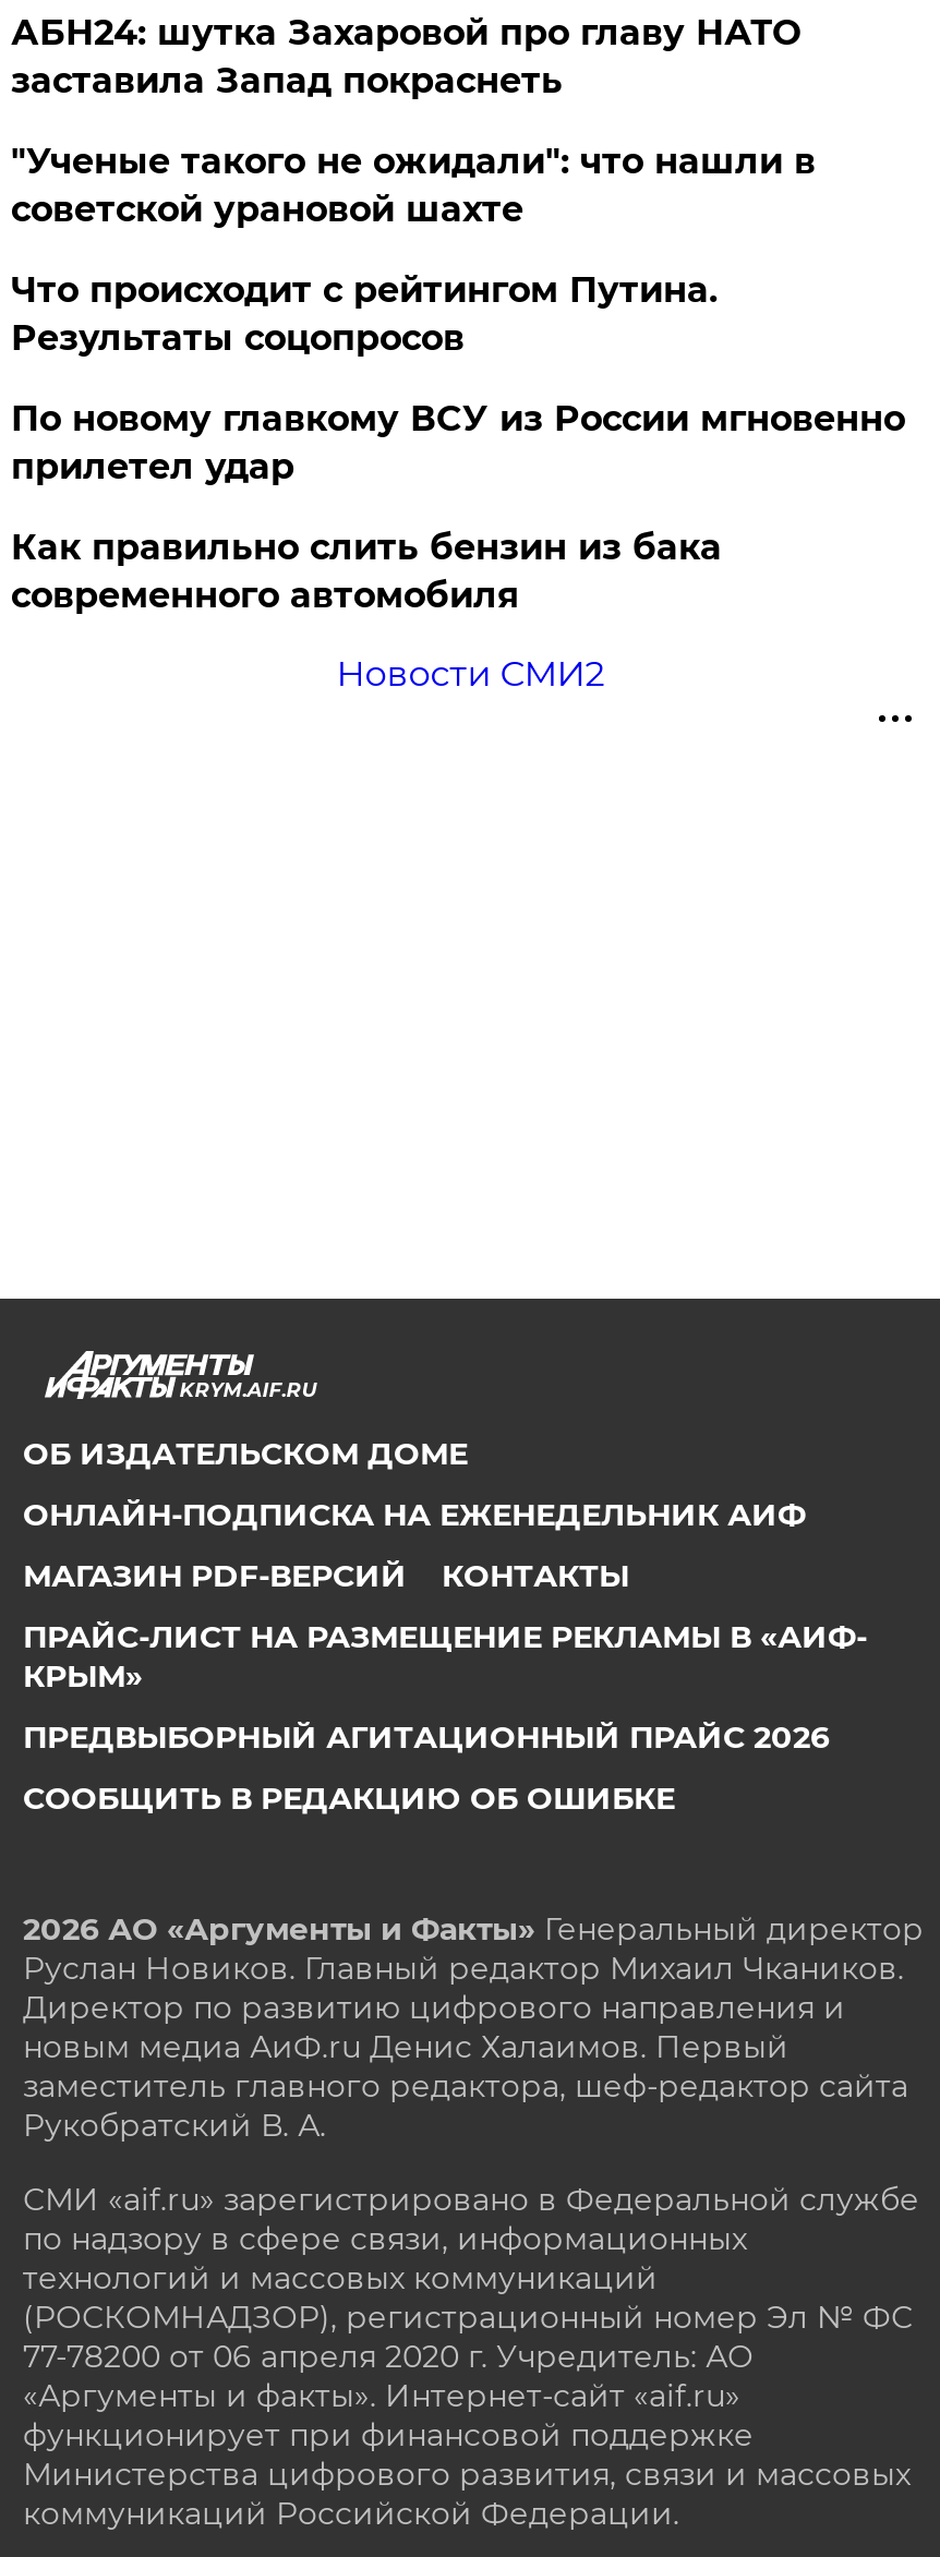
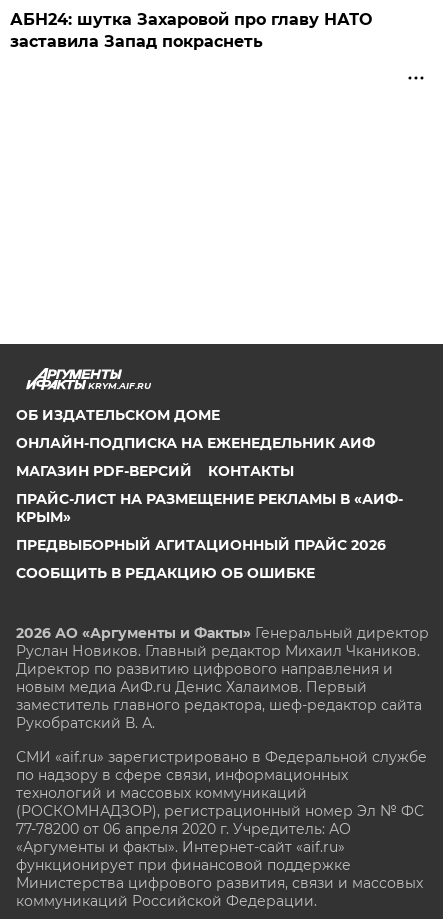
- "Ученые такого не ожидали": что нашли в
- советской урановой шахте
- Что происходит с рейтингом Путина.
- Результаты соцопросов
- По новому главкому ВСУ из России мгновенно
- прилетел удар
- Как правильно слить бензин из бака
- современного автомобиля
- Новости СМИ2
